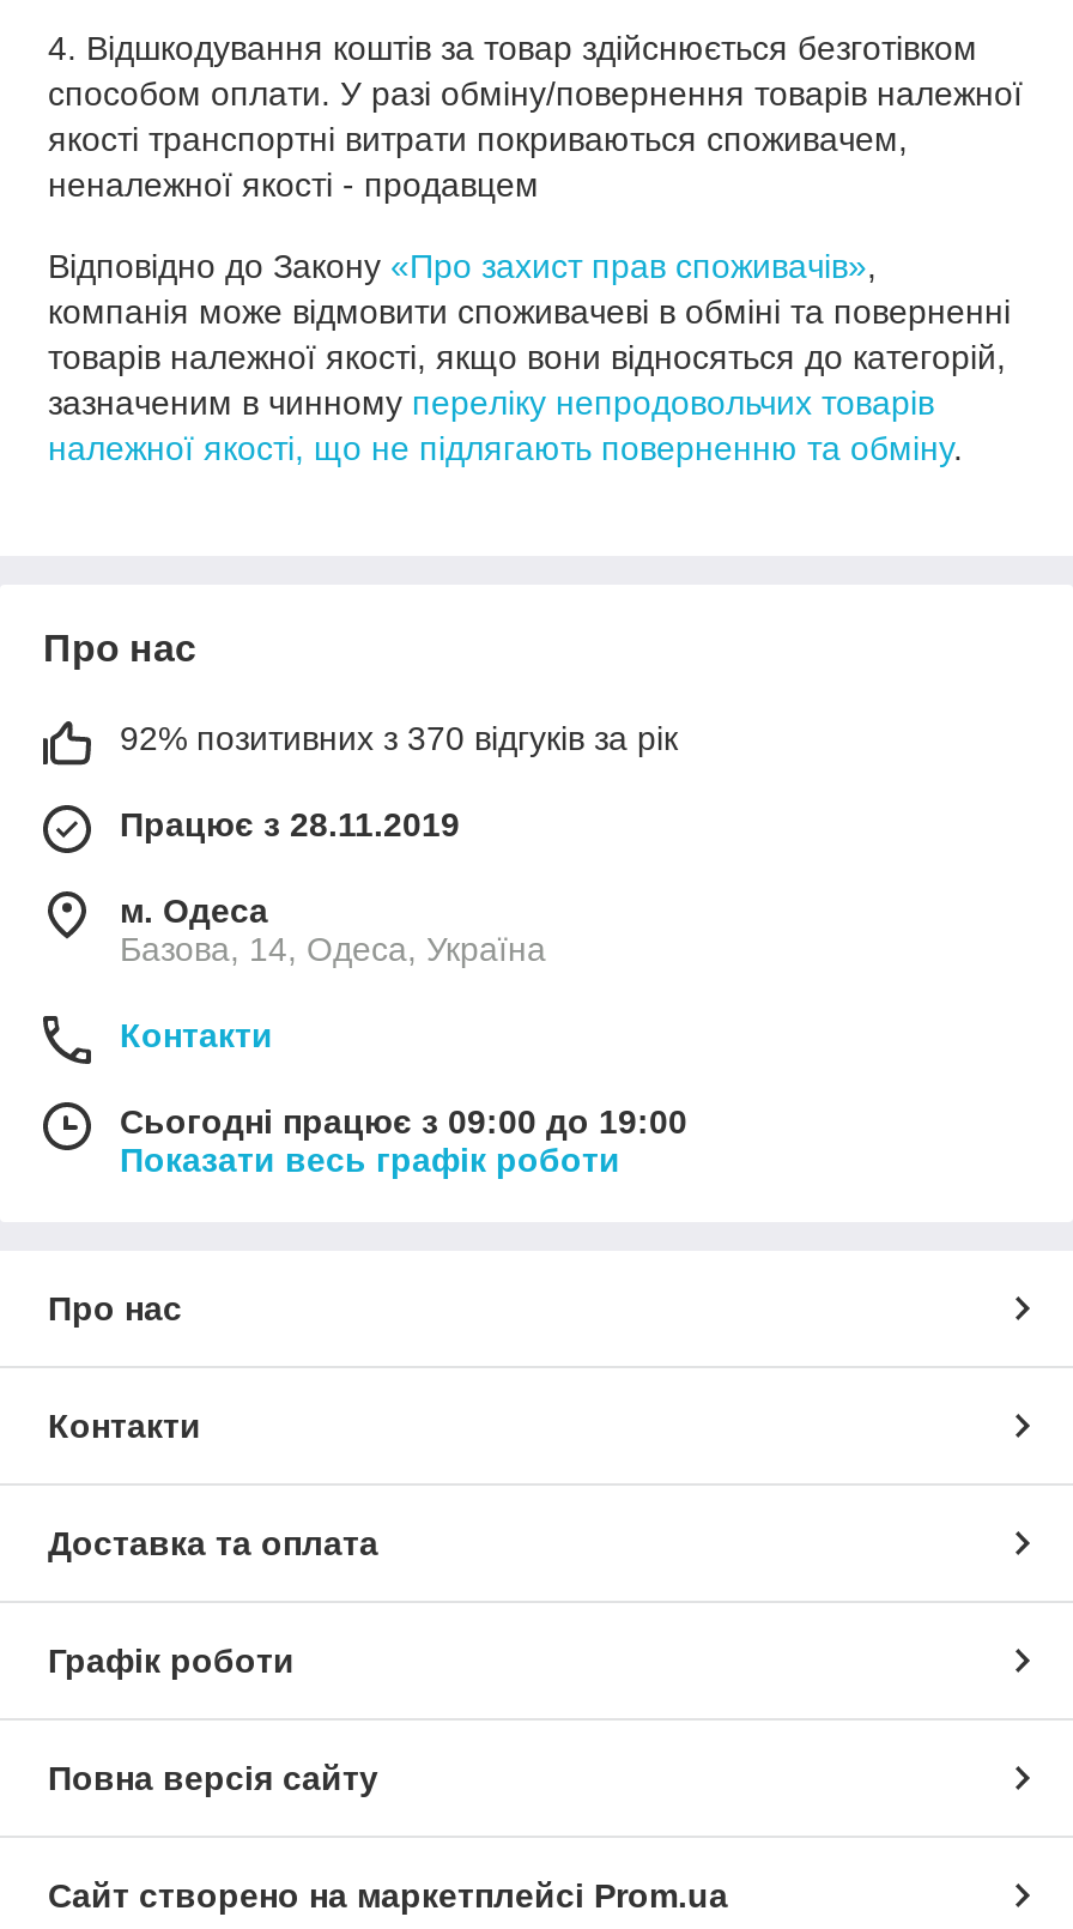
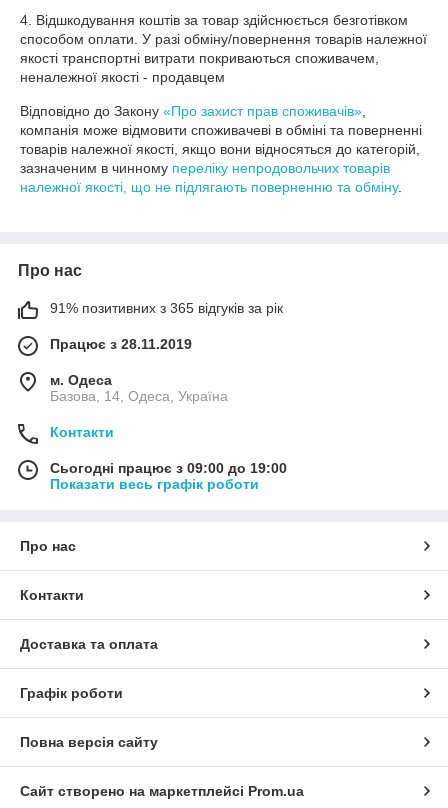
- 92% позитивних з 370 відгуків за рік
+ 91% позитивних з 365 відгуків за рік
